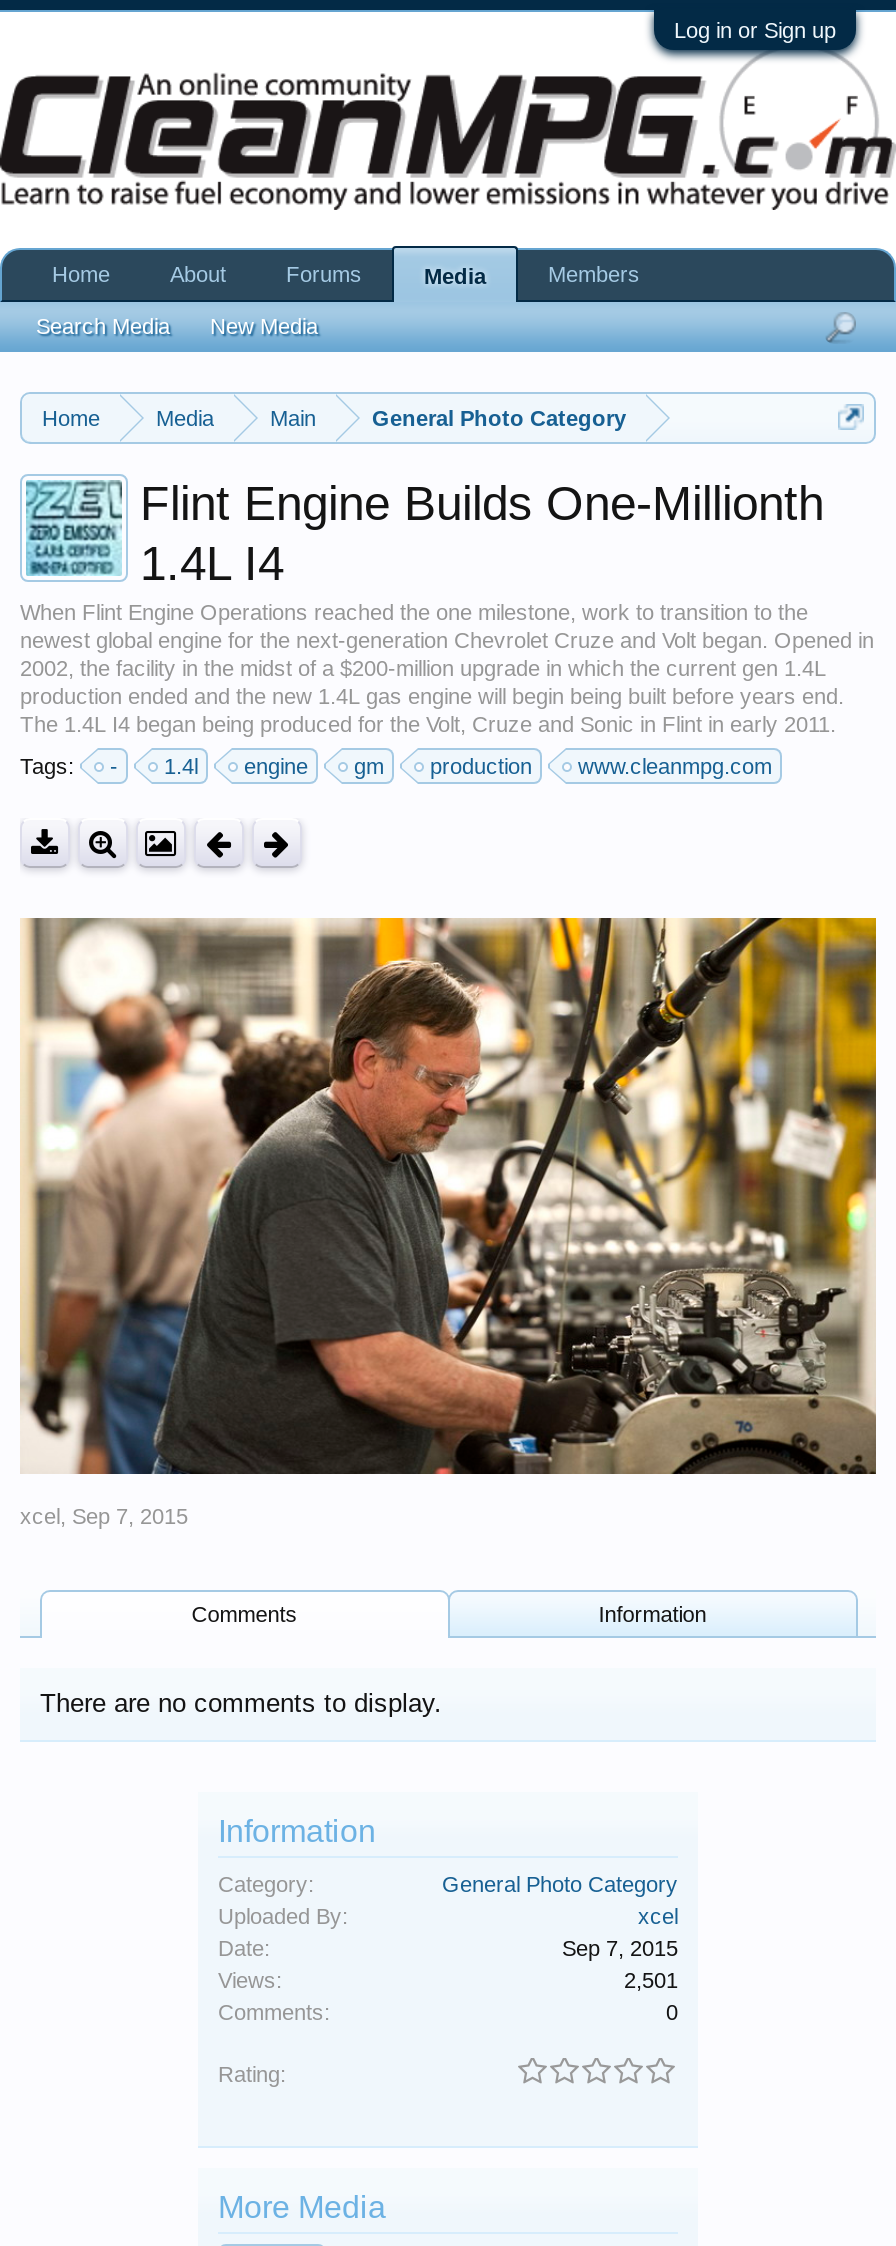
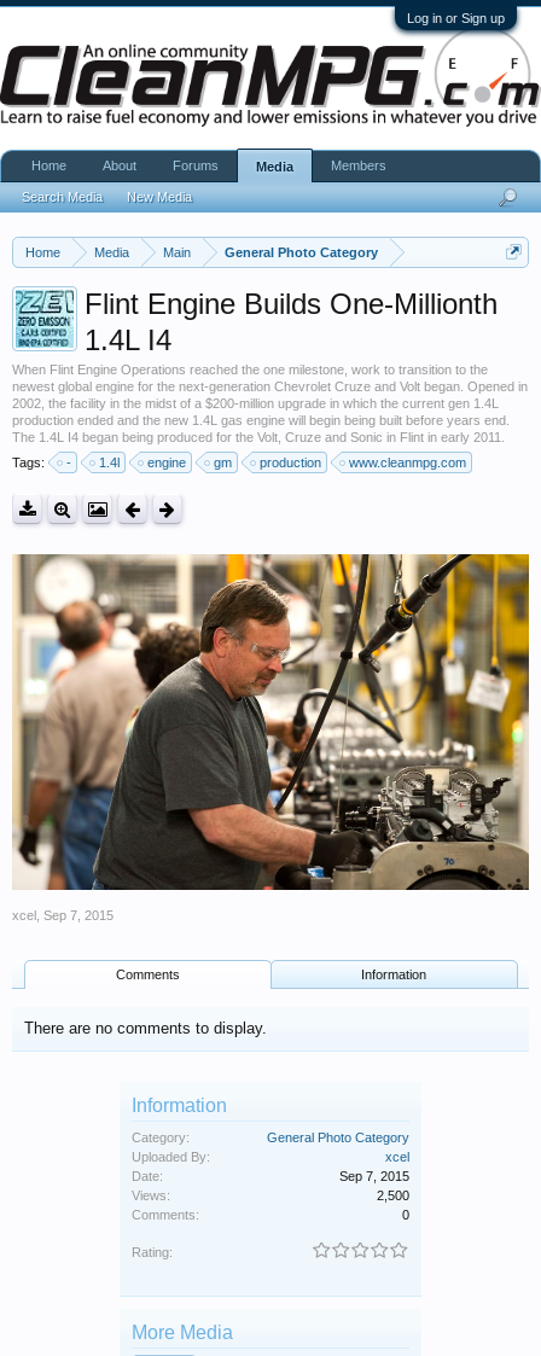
- 2,501
+ 2,500
